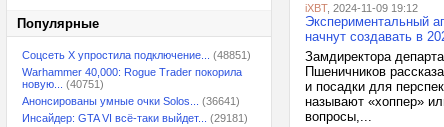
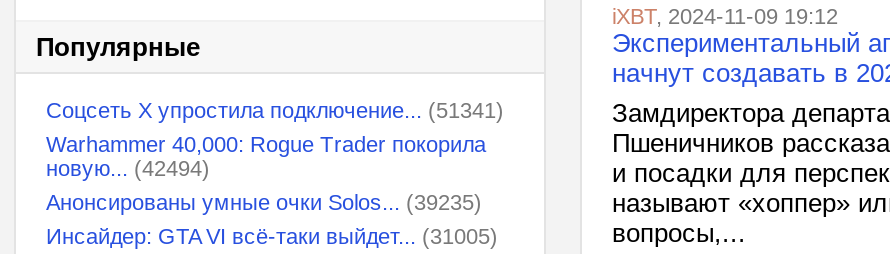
- Соцсеть X упростила подключение... (48851)
+ Соцсеть X упростила подключение... (51341)

- новую... (40751)
+ новую... (42494)

- Анонсированы умные очки Solos... (36641)
+ Анонсированы умные очки Solos... (39235)

- Инсайдер: GTA VI всё-таки выйдет... (29181)
+ Инсайдер: GTA VI всё-таки выйдет... (31005)
